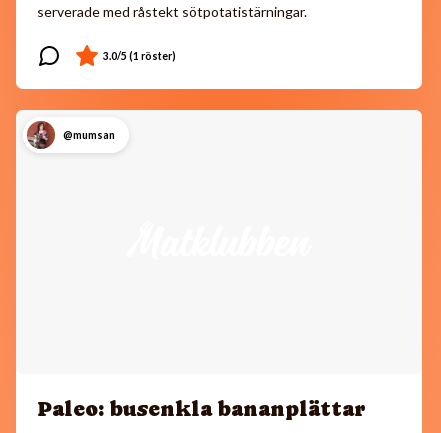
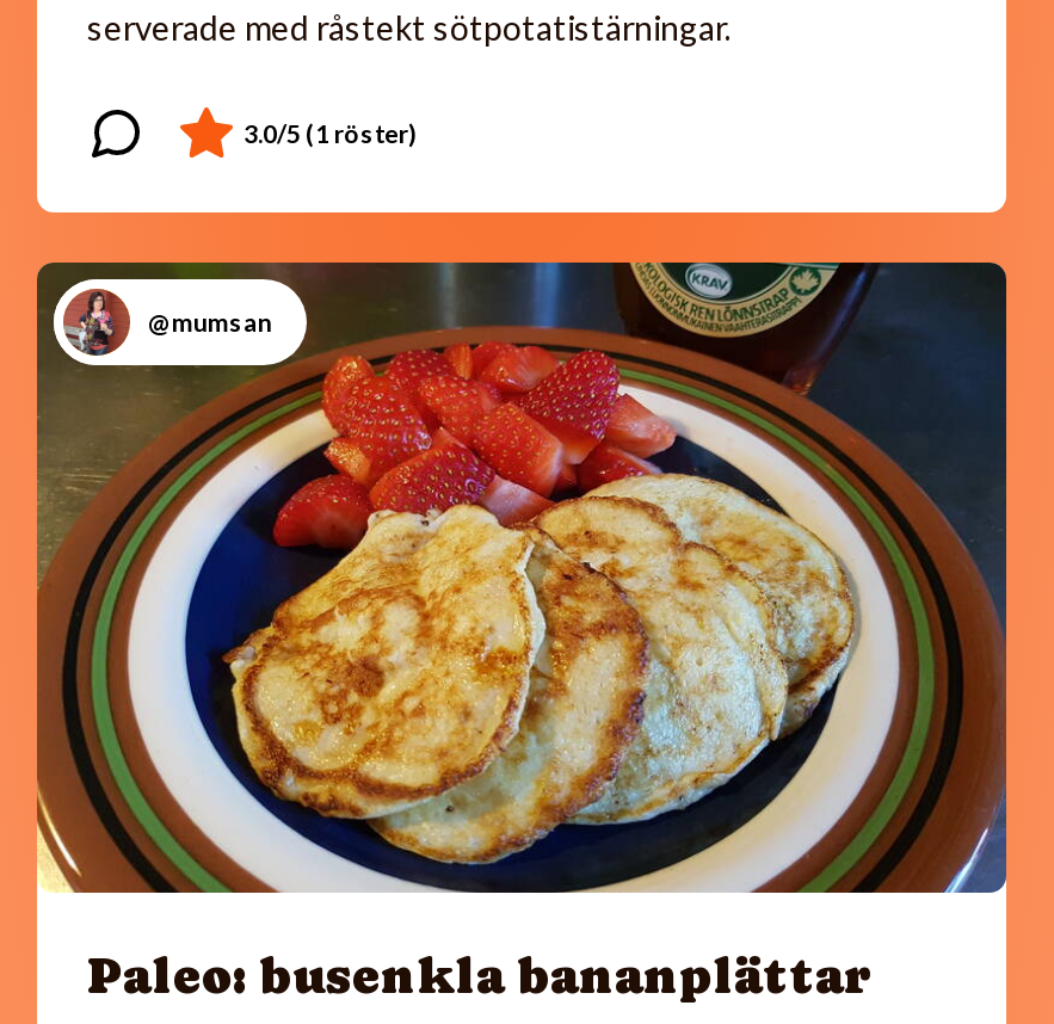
+ [image]
